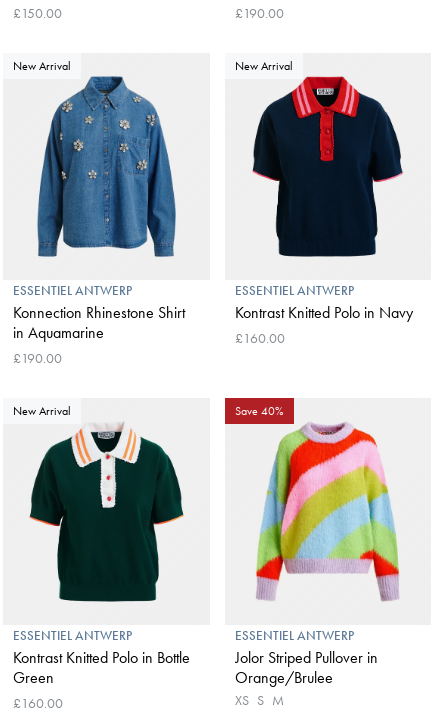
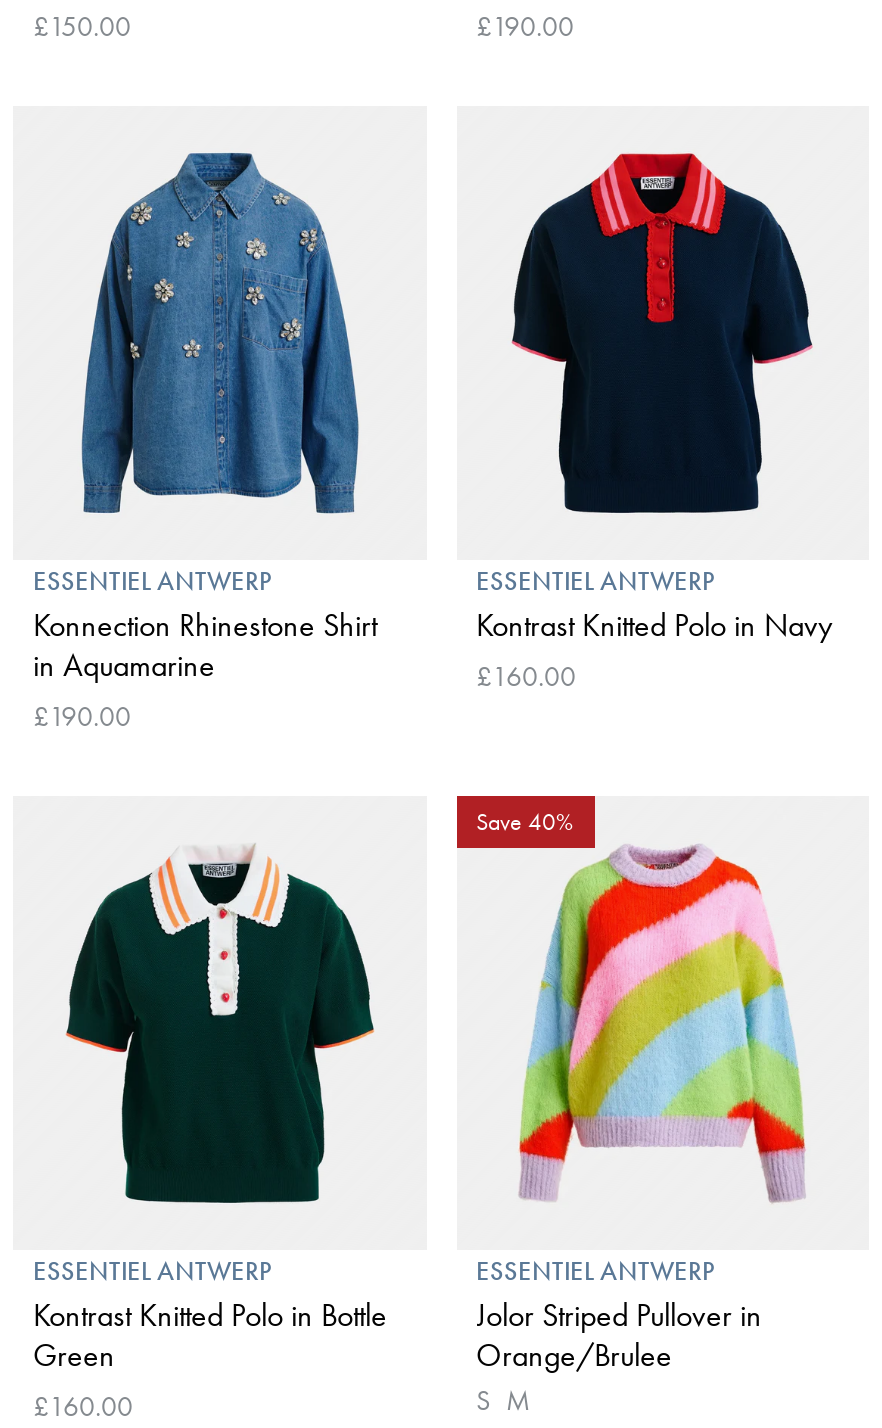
- New Arrival

- New Arrival

- New Arrival

- XS S M
+ S M
